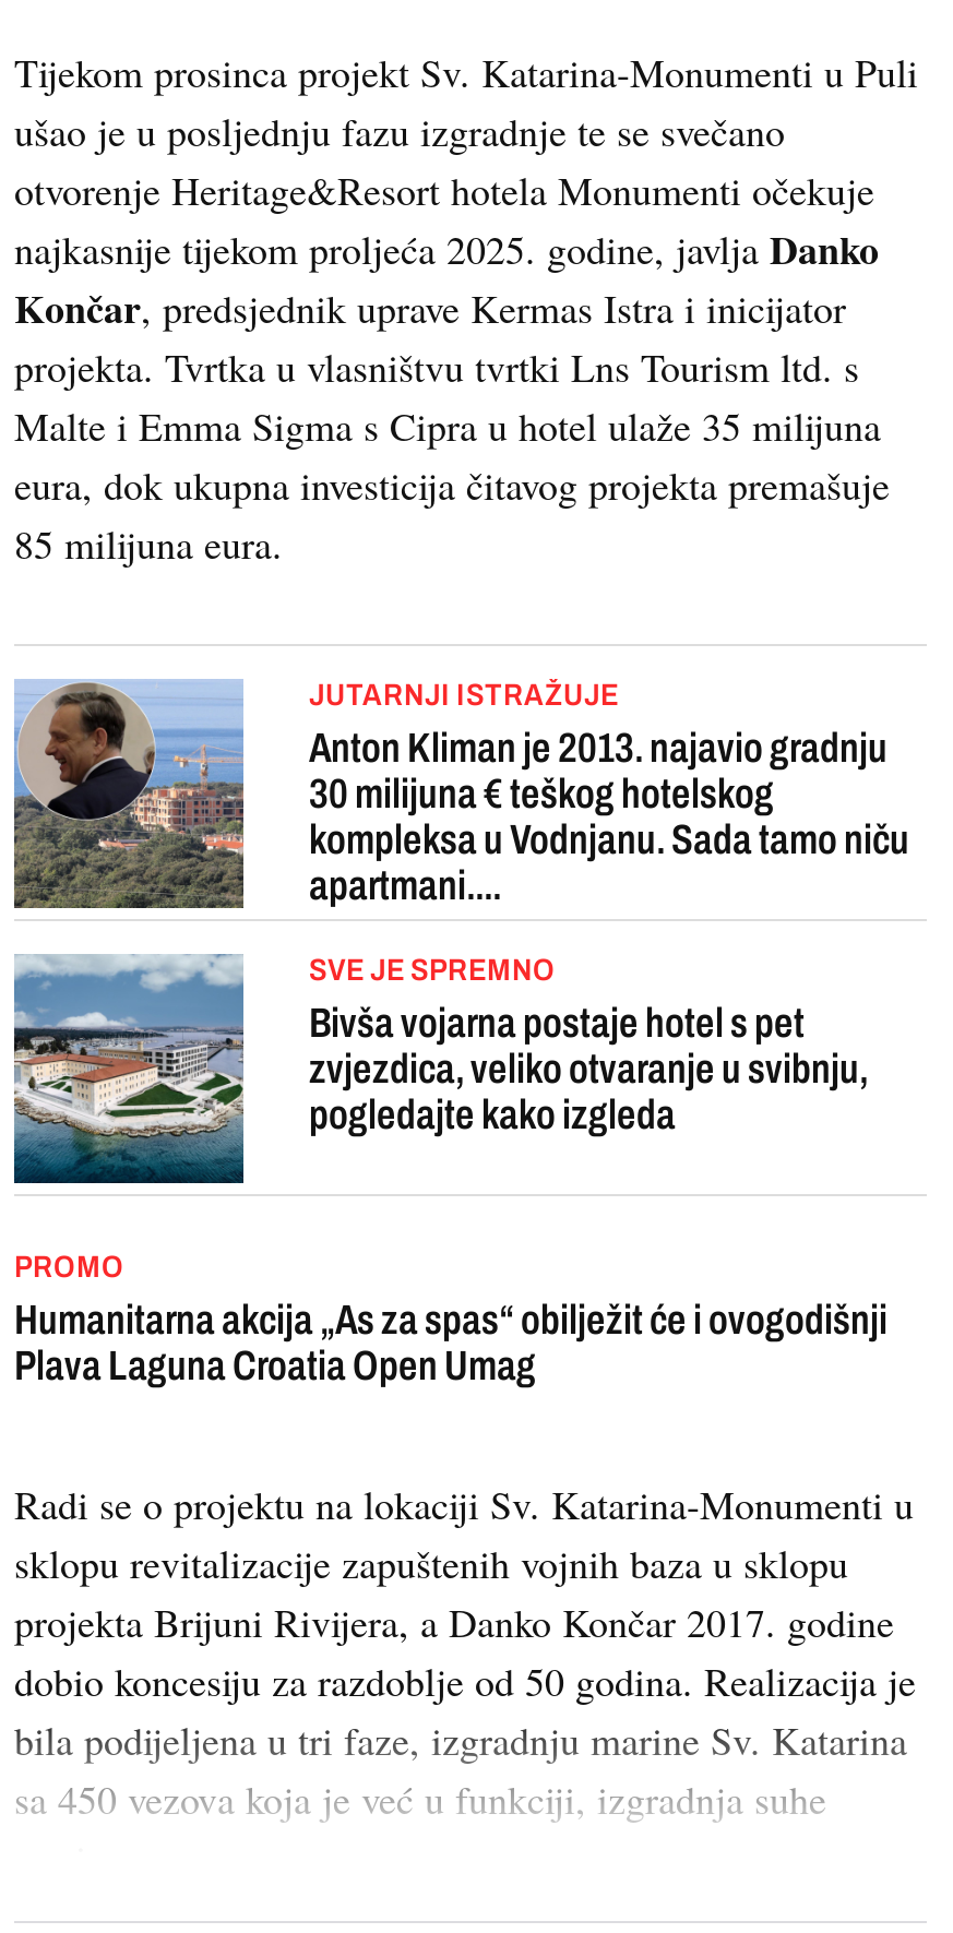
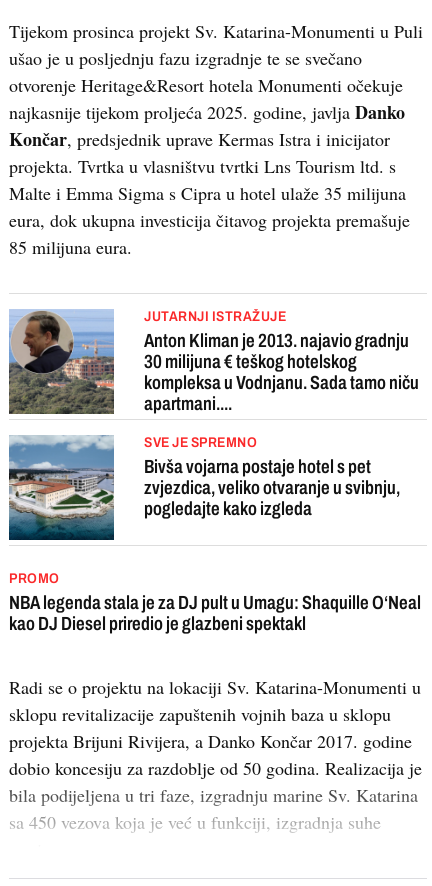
- Humanitarna akcija „As za spas“ obilježit će i ovogodišnji
- Plava Laguna Croatia Open Umag
+ NBA legenda stala je za DJ pult u Umagu: Shaquille O‘Neal
+ kao DJ Diesel priredio je glazbeni spektakl
